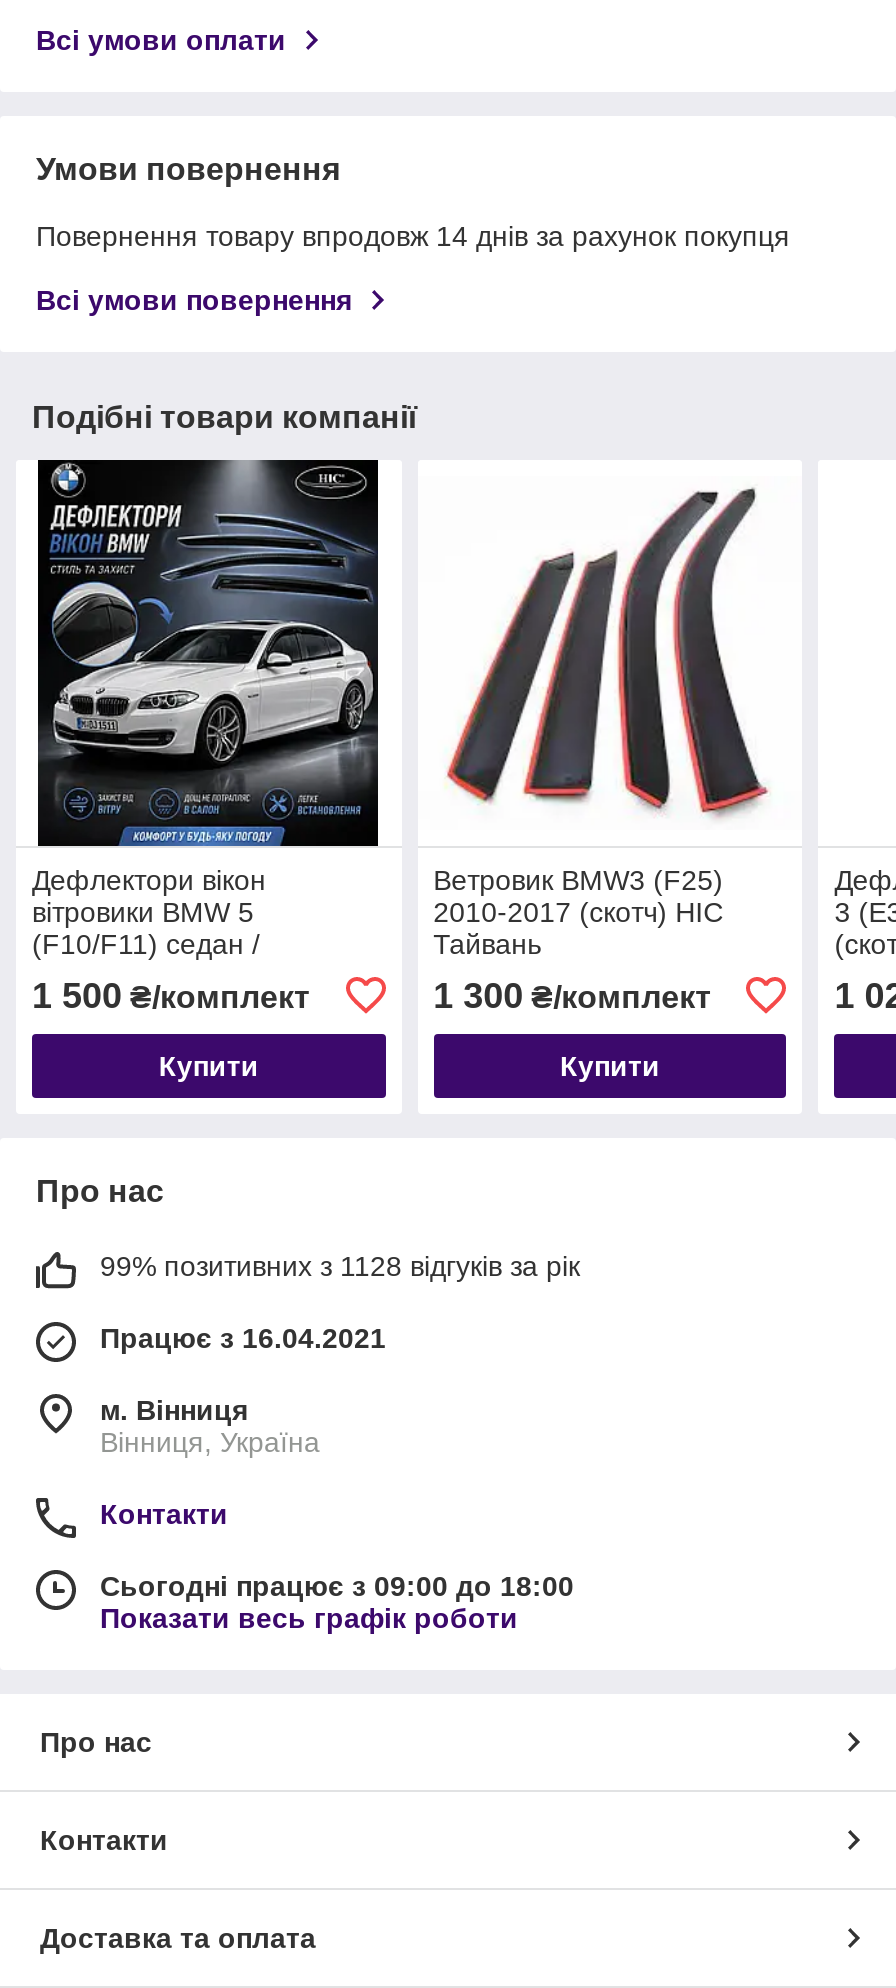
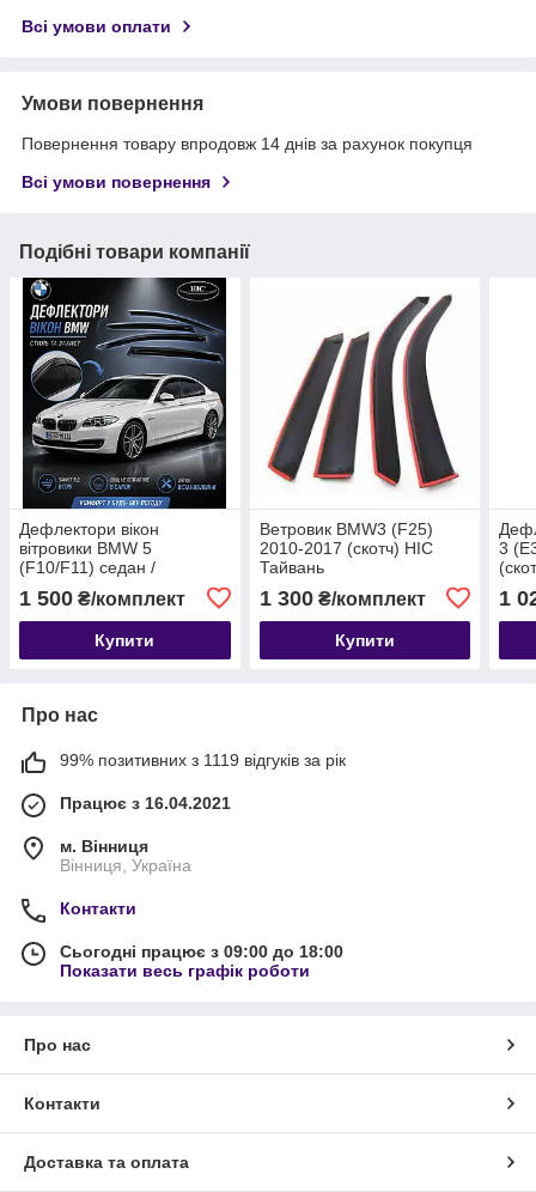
- 99% позитивних з 1128 відгуків за рік
+ 99% позитивних з 1119 відгуків за рік
